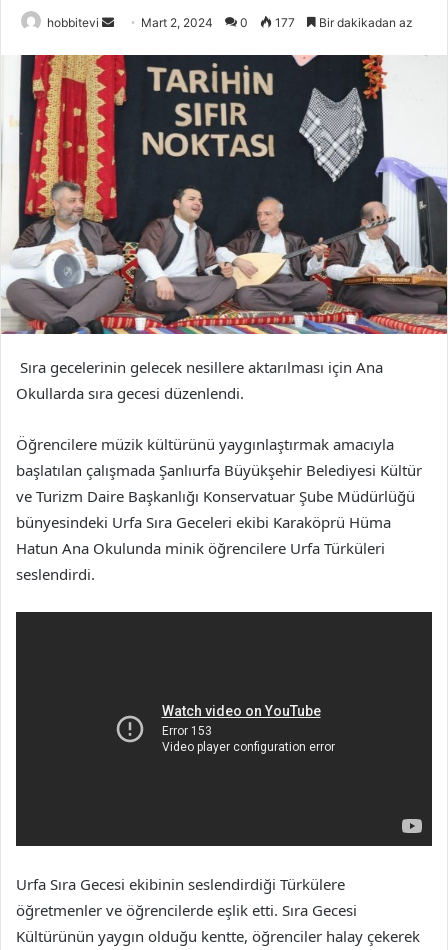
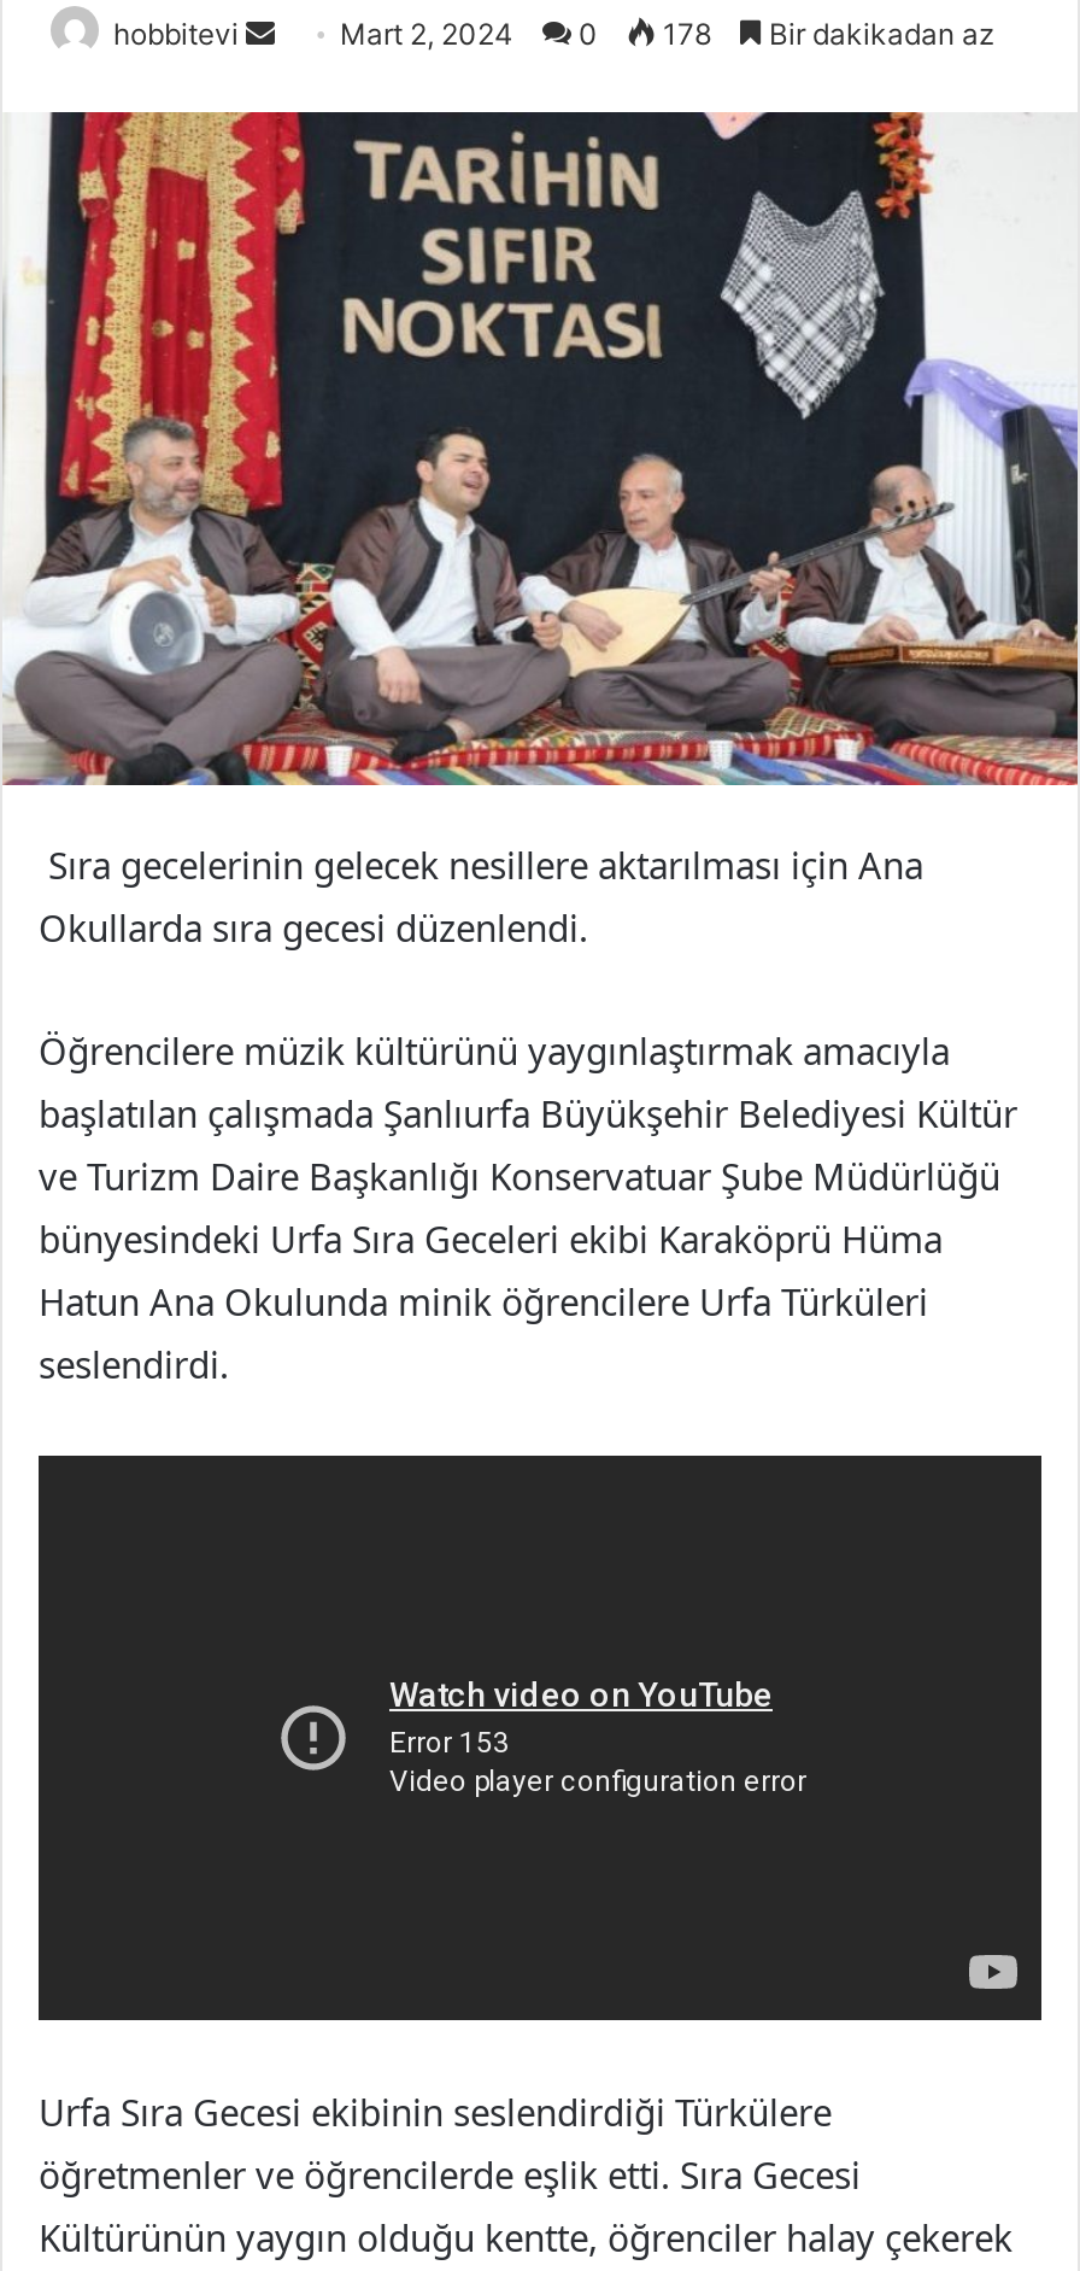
- 177
+ 178
